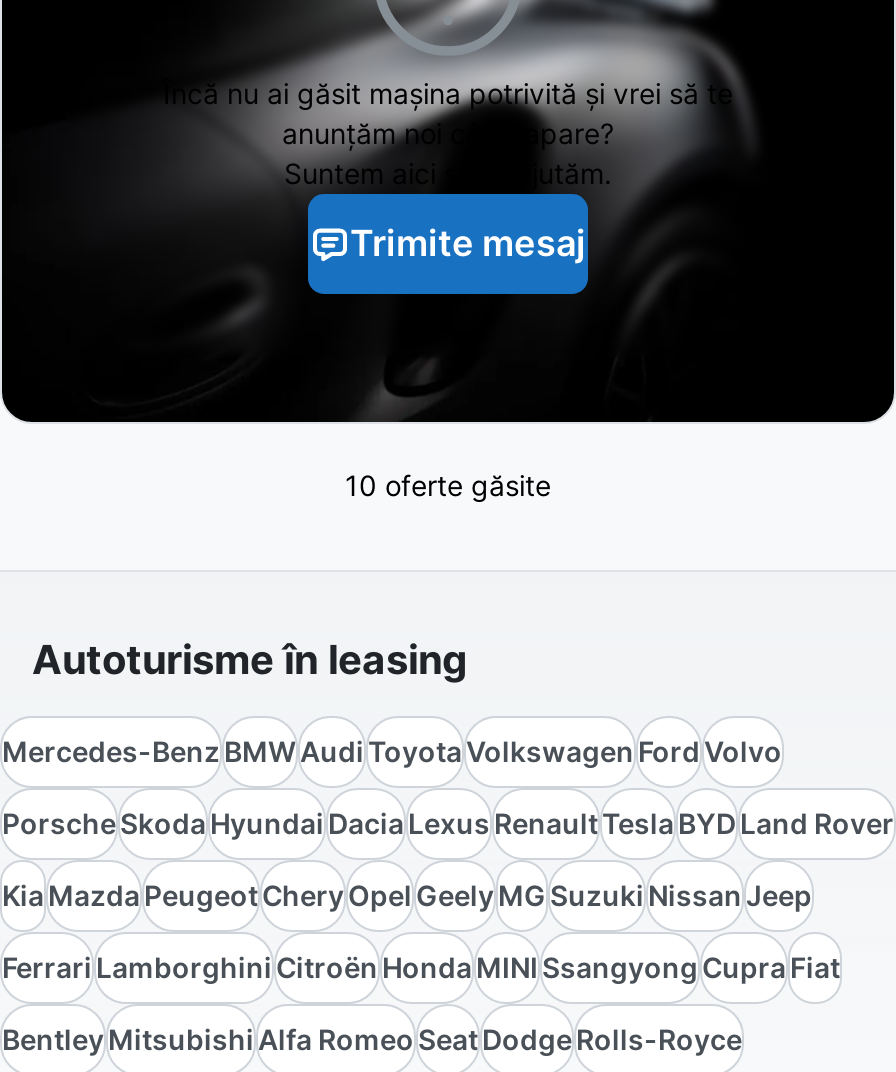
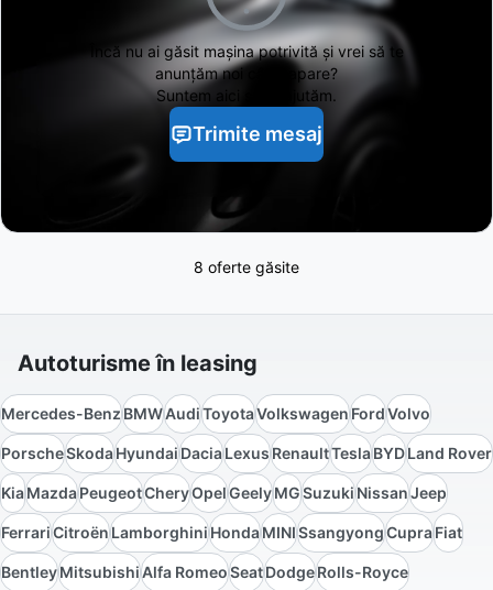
- 10 oferte găsite
+ 8 oferte găsite

- Ferrari Lamborghini Citroën Honda MINI Ssangyong Cupra Fiat
+ Ferrari Citroën Lamborghini Honda MINI Ssangyong Cupra Fiat
